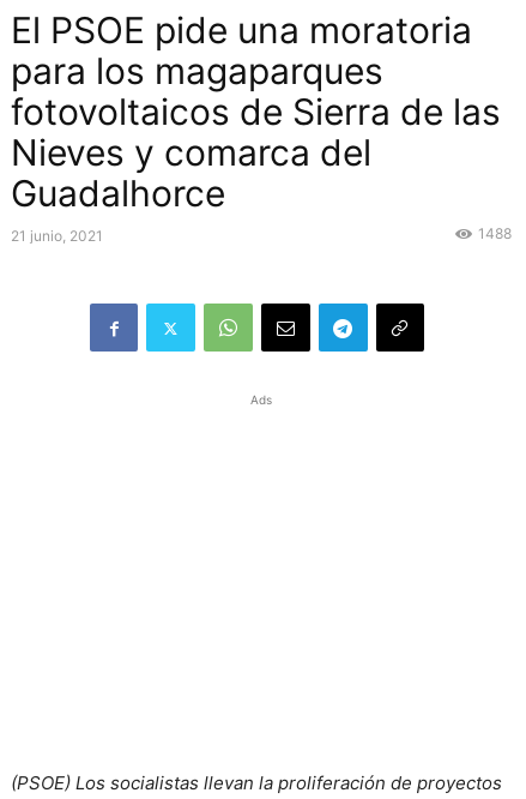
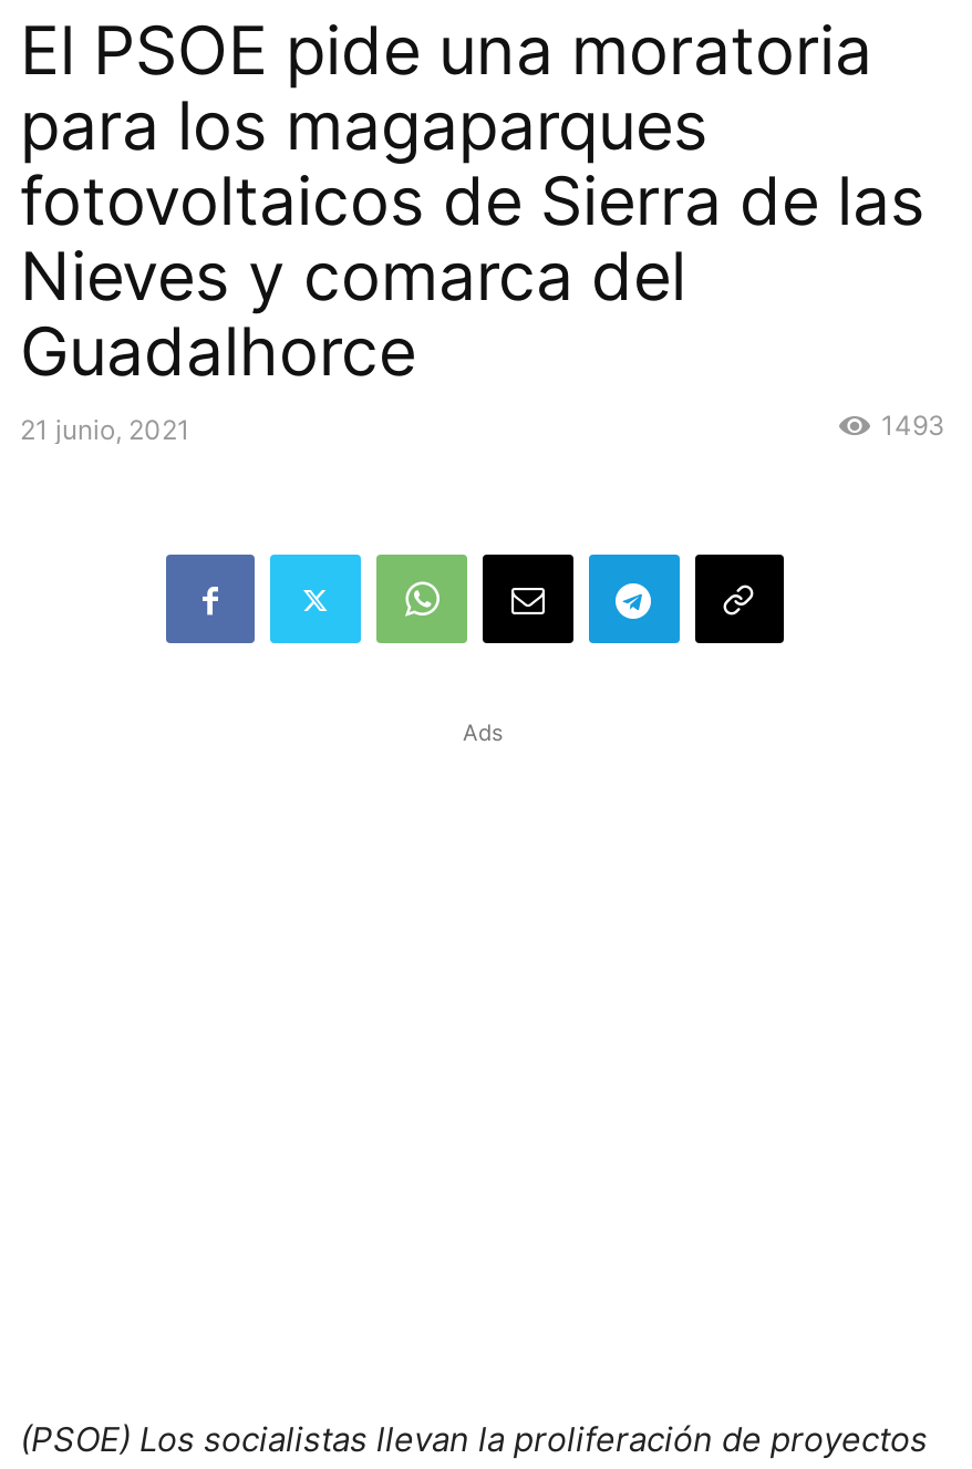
- 1488
+ 1493
